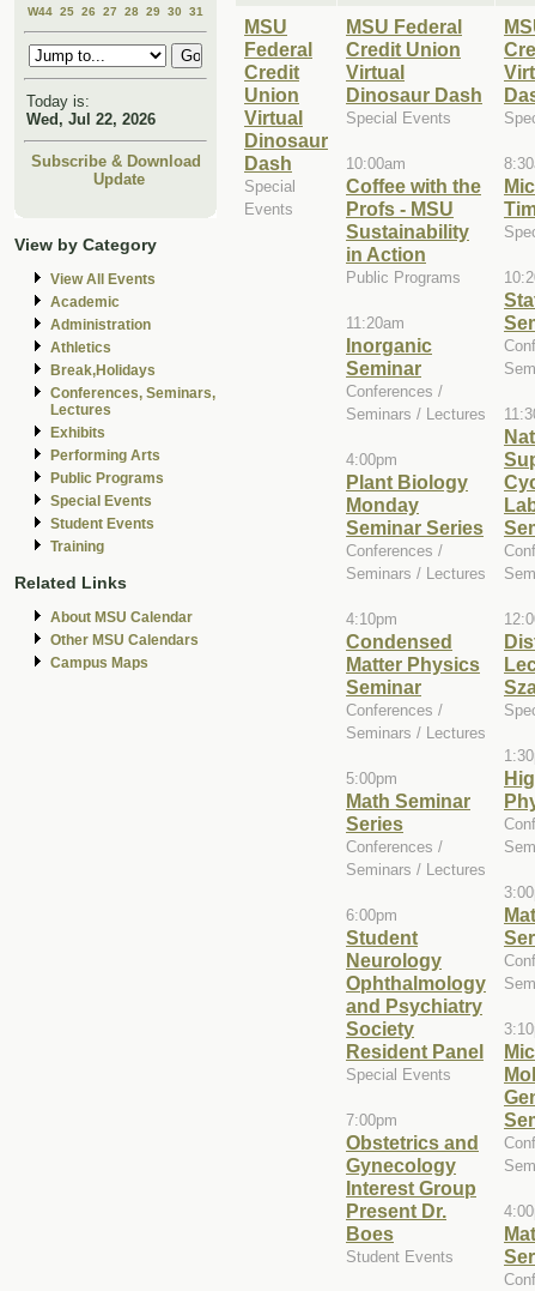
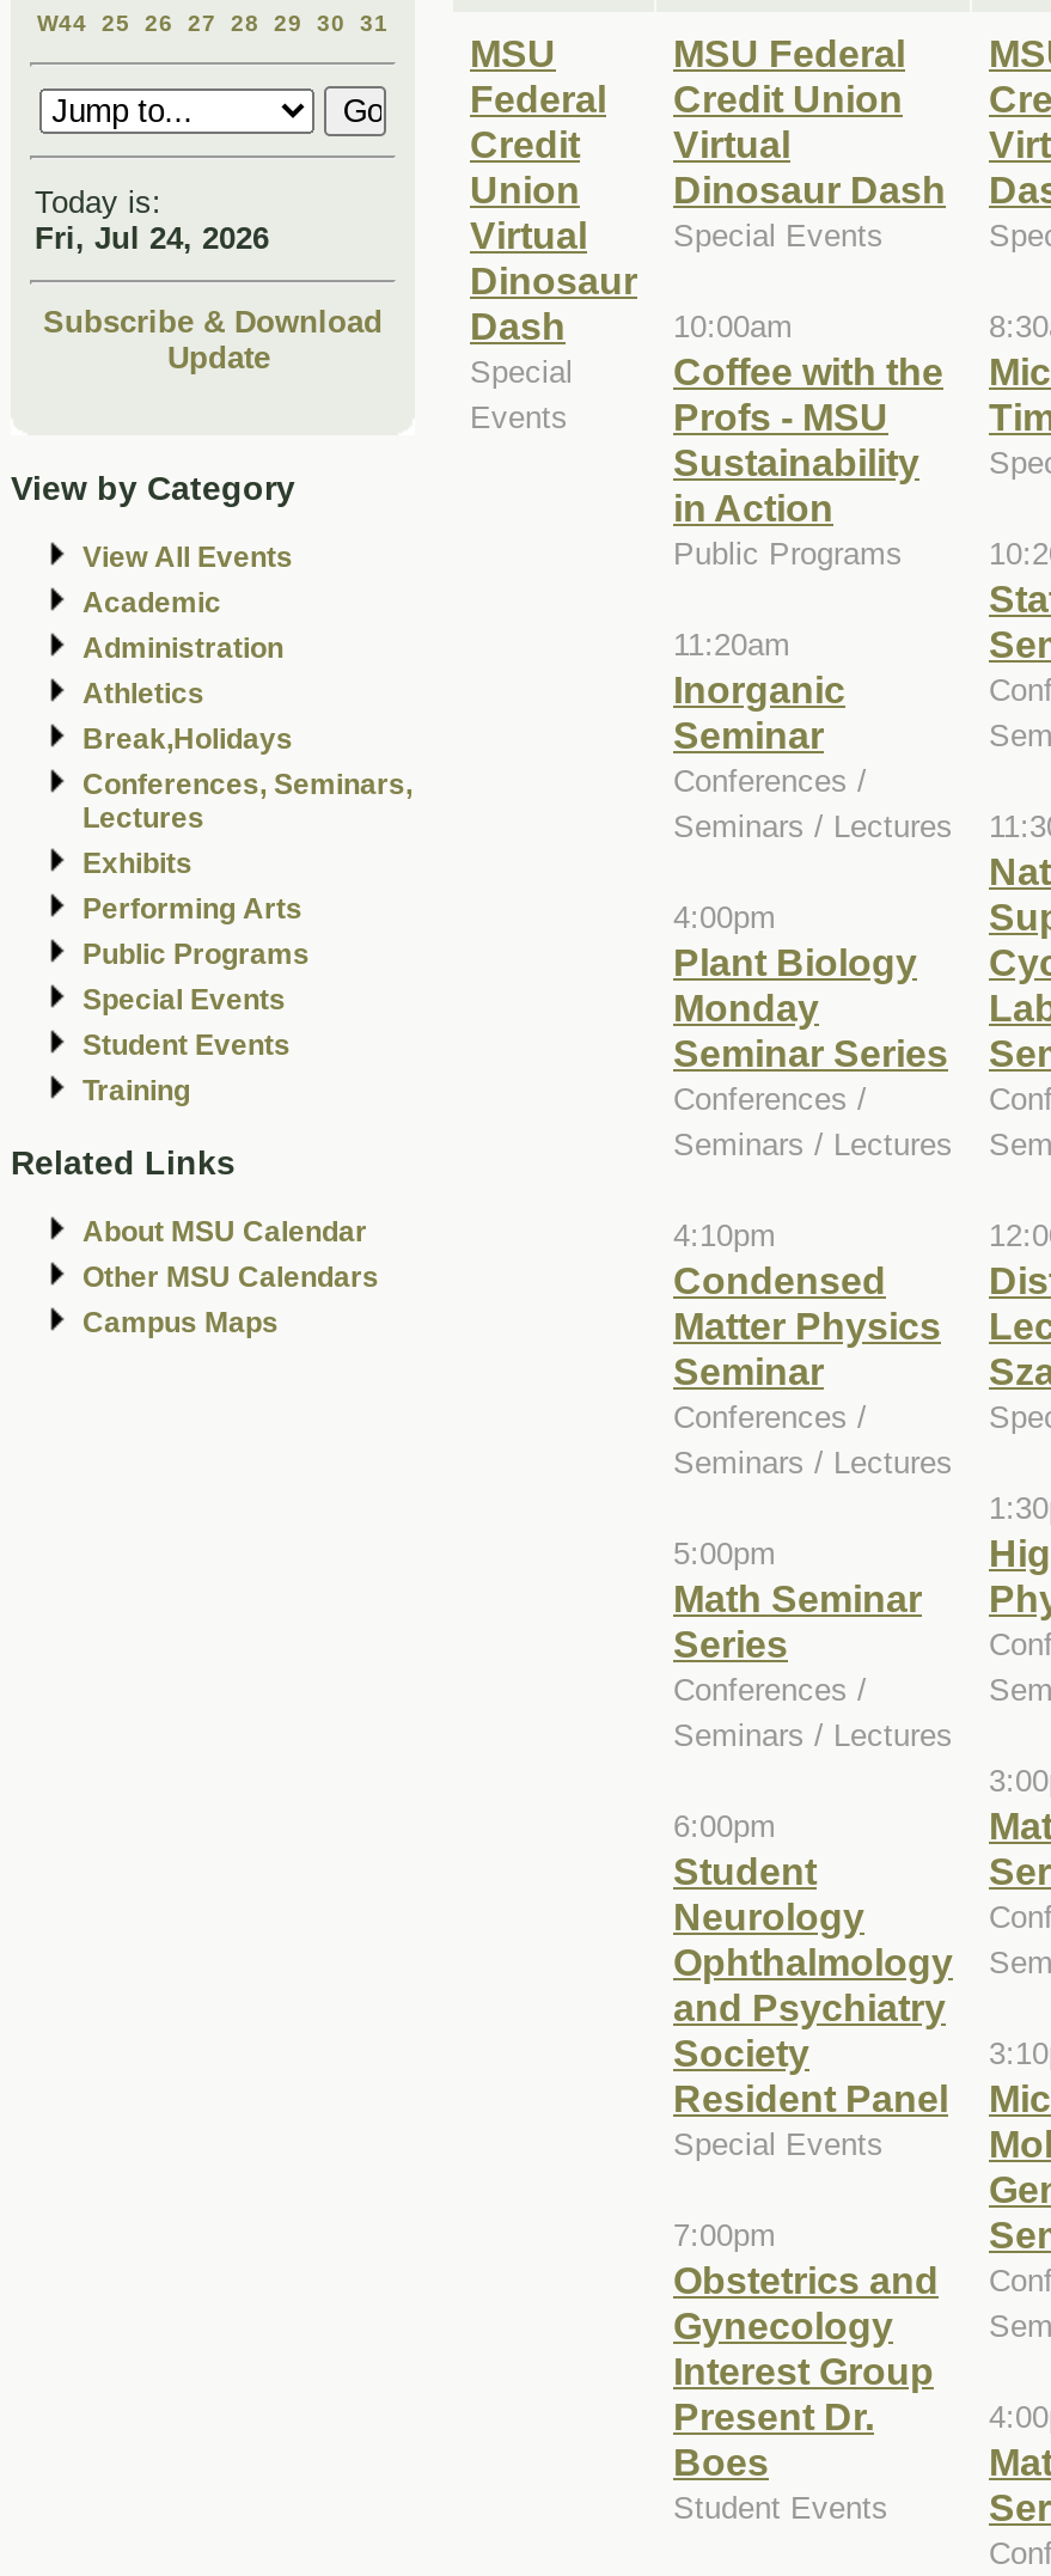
- Wed, Jul 22, 2026
+ Fri, Jul 24, 2026
